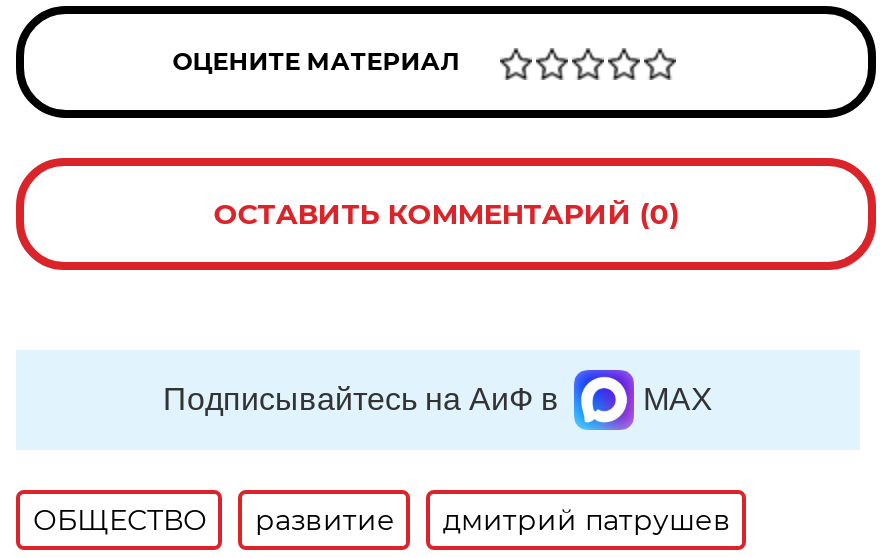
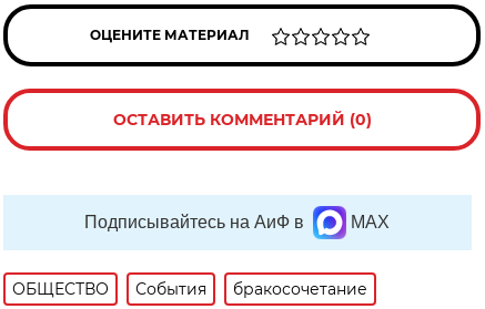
- развитие
- дмитрий патрушев
+ События
+ бракосочетание
